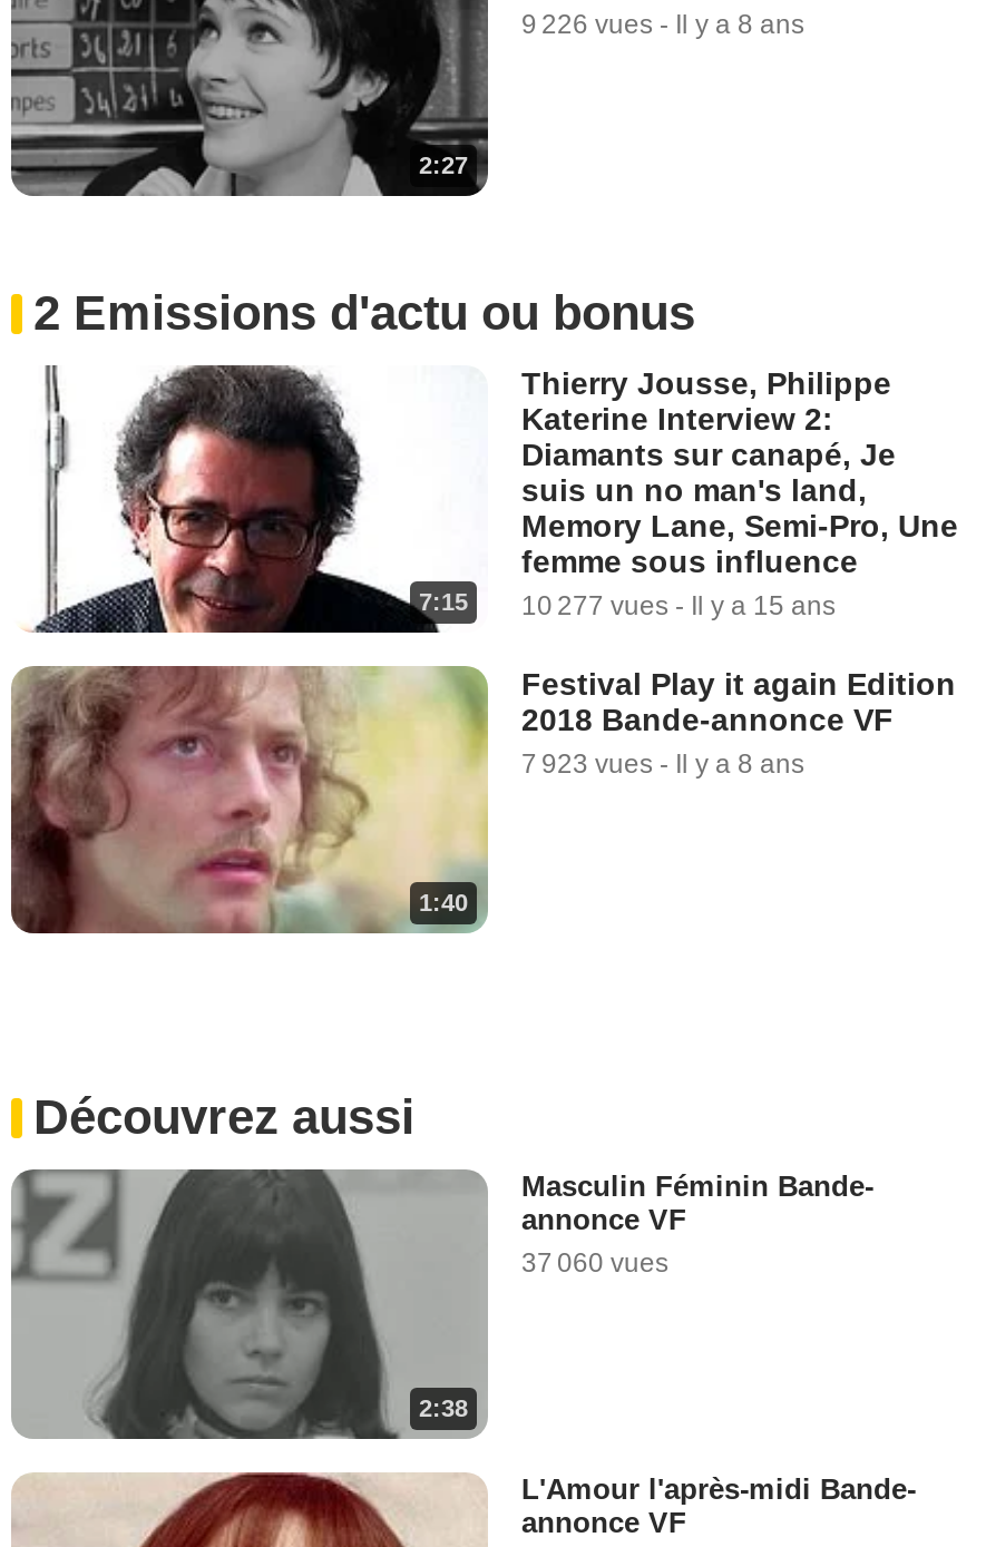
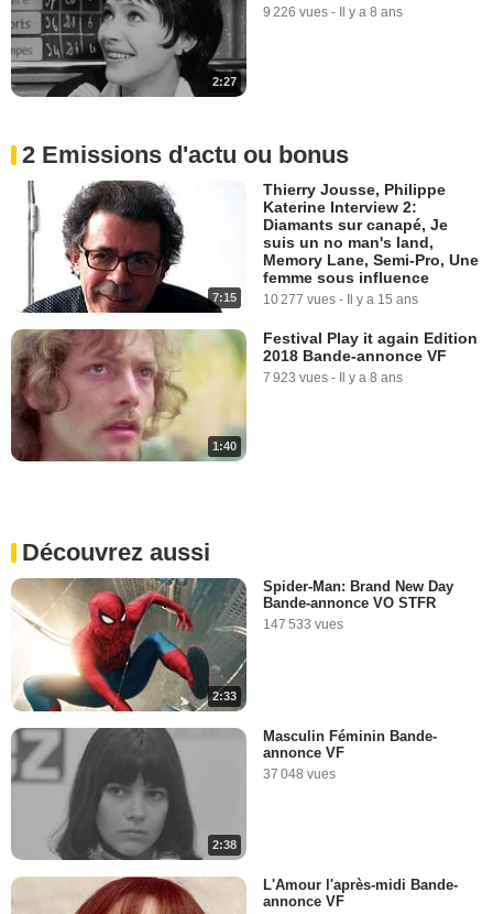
+ [image]
+ 2:33

+ Spider-Man: Brand New Day
+ Bande-annonce VO STFR
+ 147 533 vues

- 37 060 vues
+ 37 048 vues
